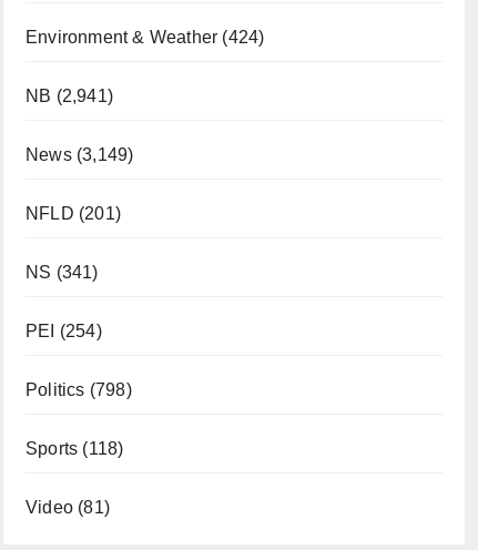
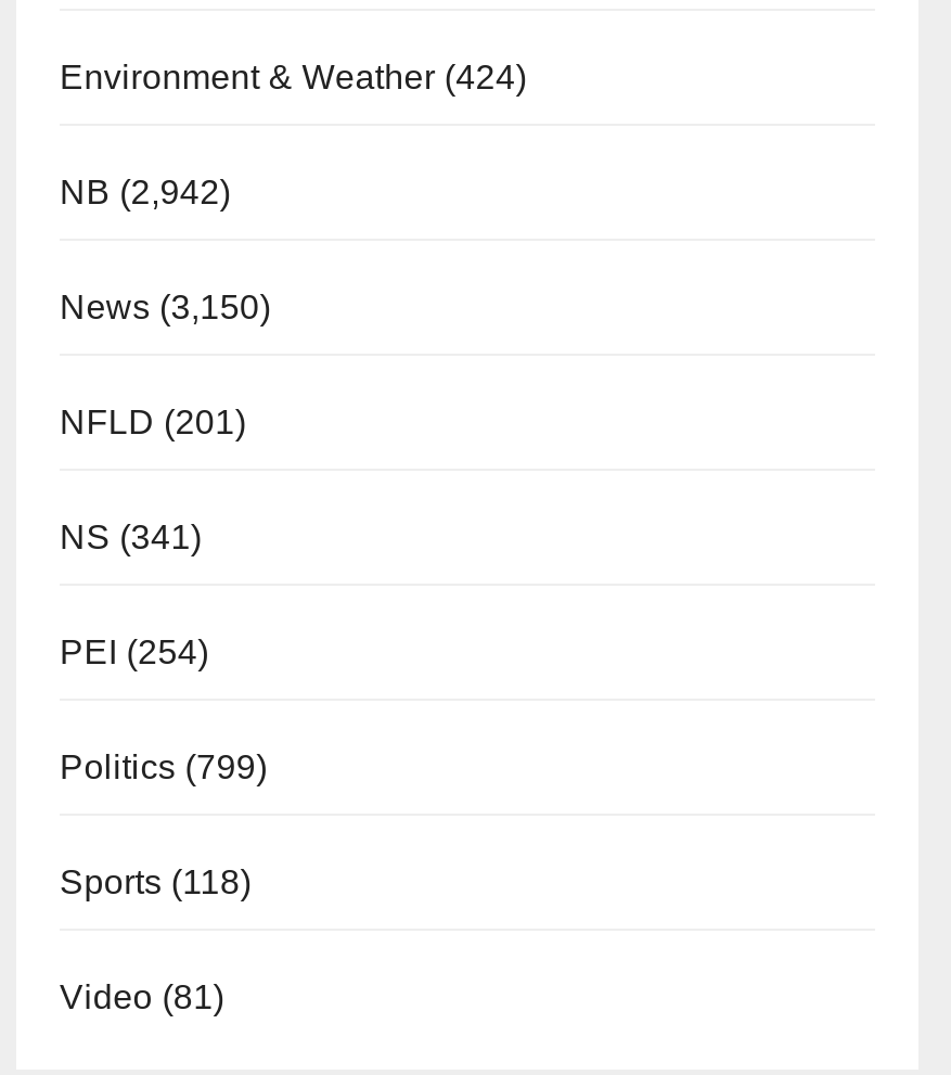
- NB (2,941)
+ NB (2,942)

- News (3,149)
+ News (3,150)

- Politics (798)
+ Politics (799)
